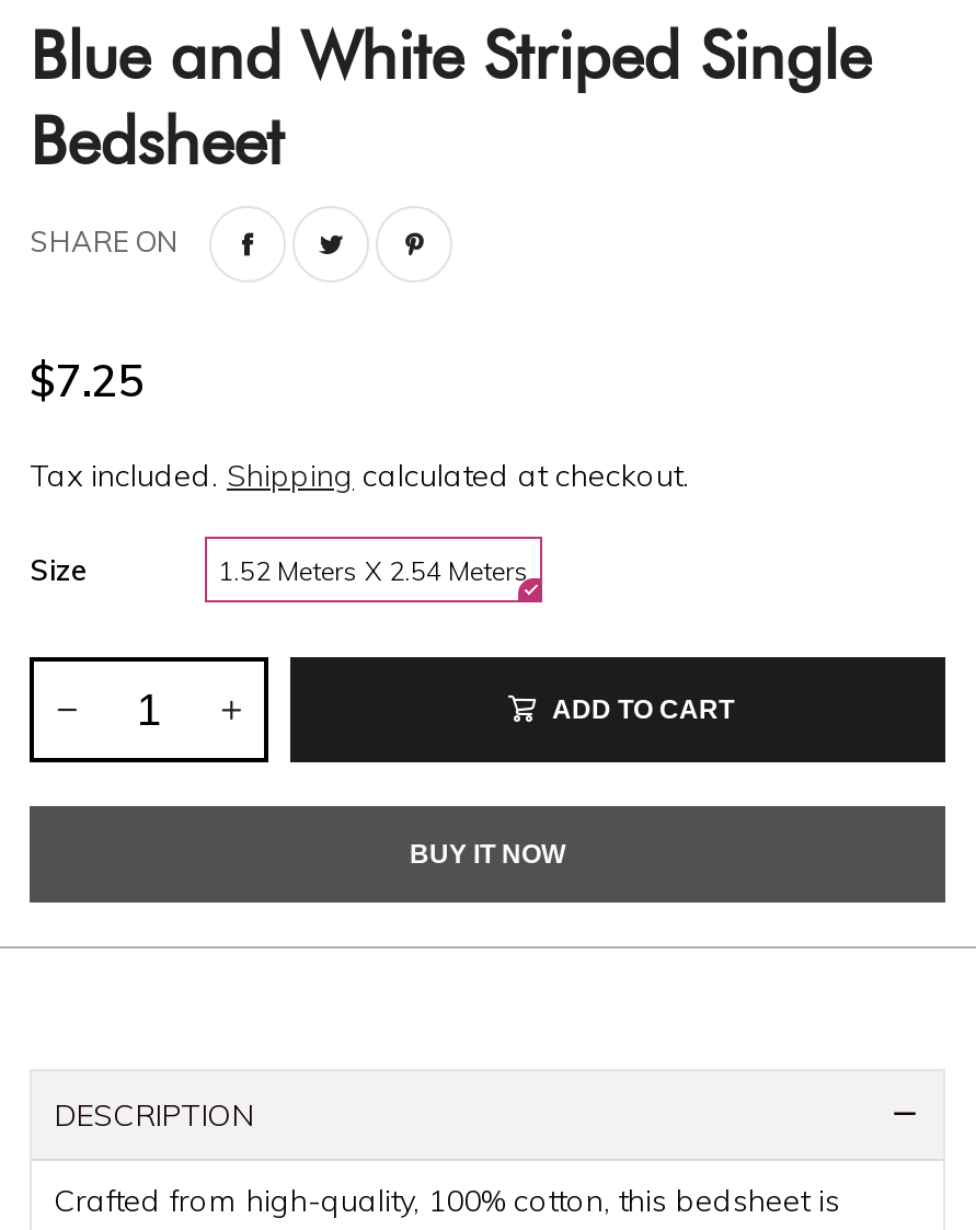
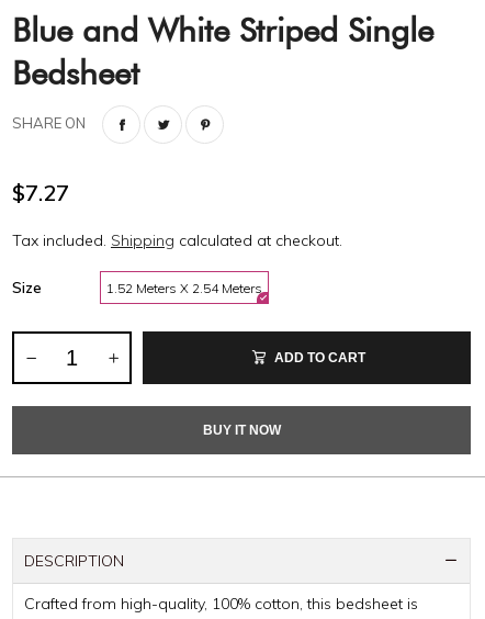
- $7.25
+ $7.27
